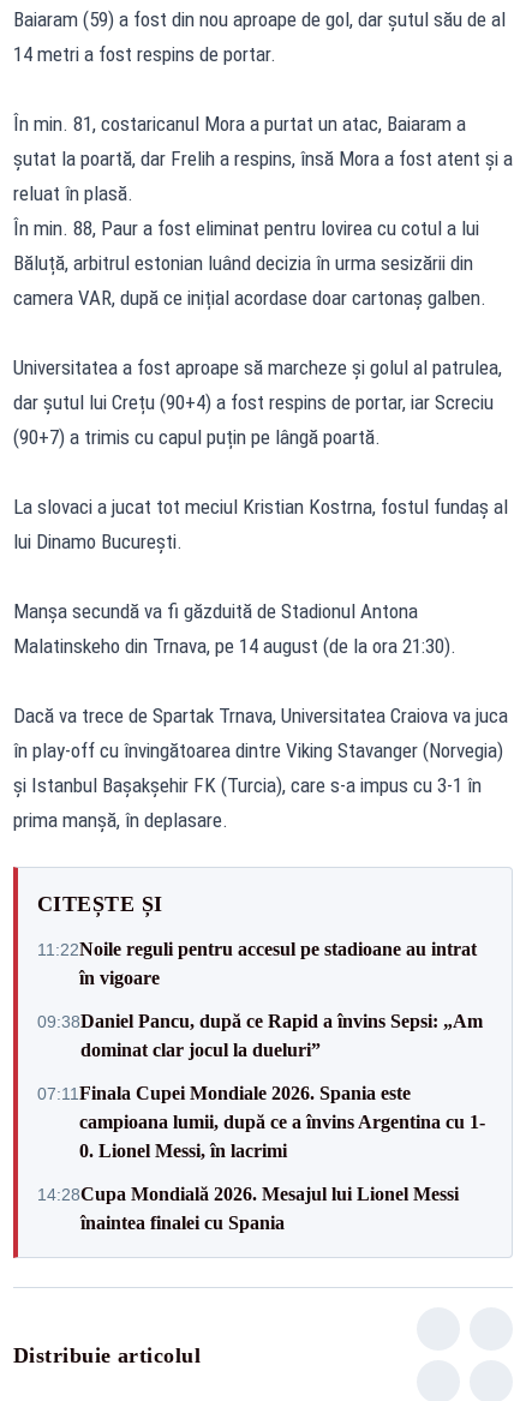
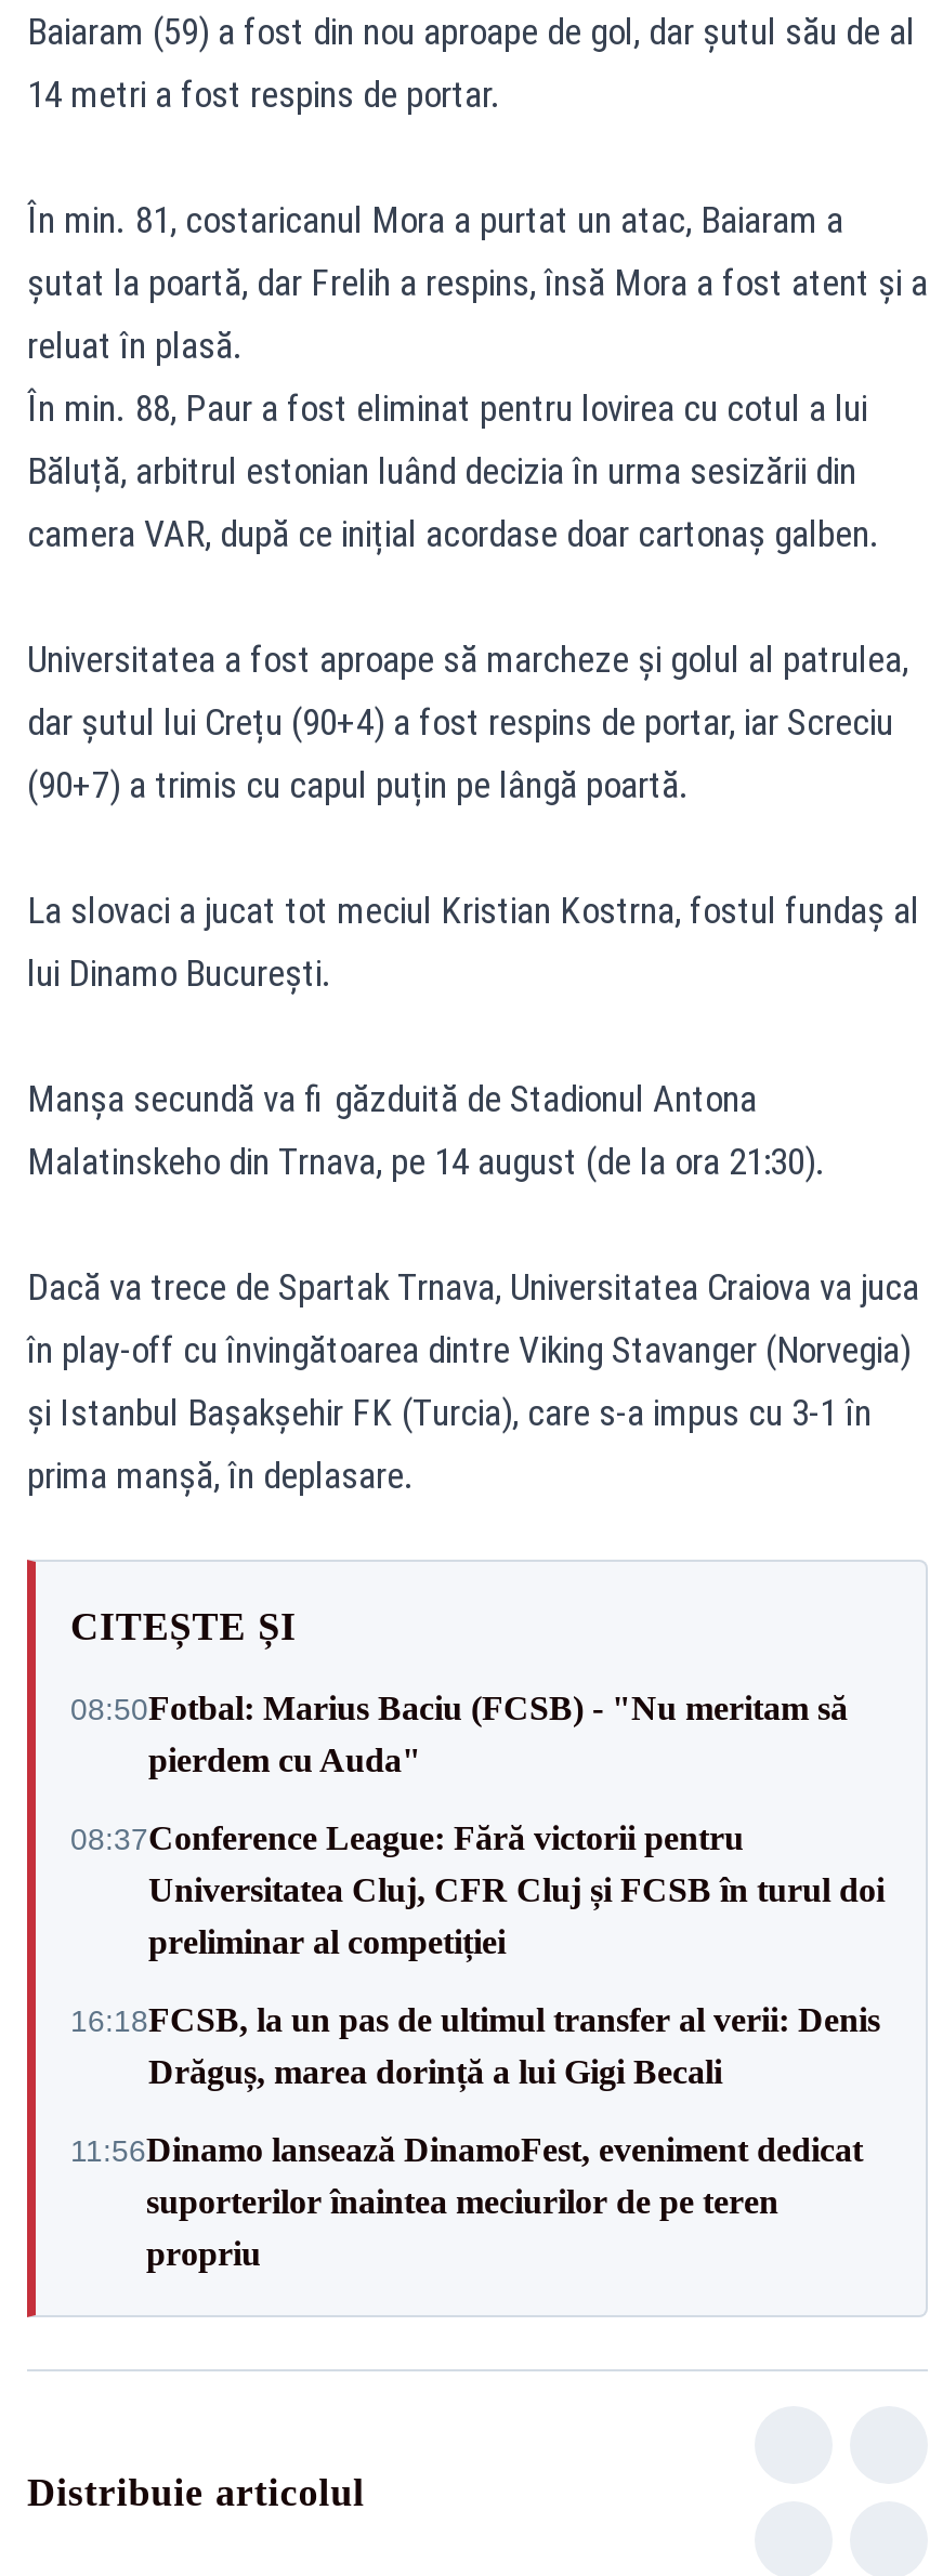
- 11:22Noile reguli pentru accesul pe stadioane au intrat
- în vigoare
+ 08:50Fotbal: Marius Baciu (FCSB) - "Nu meritam să
+ pierdem cu Auda"

- 09:38Daniel Pancu, după ce Rapid a învins Sepsi: „Am
- dominat clar jocul la dueluri”
+ 08:37Conference League: Fără victorii pentru
+ Universitatea Cluj, CFR Cluj și FCSB în turul doi
+ preliminar al competiției

- 07:11 Finala Cupei Mondiale 2026. Spania este
- campioana lumii, după ce a învins Argentina cu 1-
- 0. Lionel Messi, în lacrimi
+ 16:18FCSB, la un pas de ultimul transfer al verii: Denis
+ Drăguș, marea dorință a lui Gigi Becali

- 14:28Cupa Mondială 2026. Mesajul lui Lionel Messi
- înaintea finalei cu Spania
+ 11:56Dinamo lansează DinamoFest, eveniment dedicat
+ suporterilor înaintea meciurilor de pe teren
+ propriu
